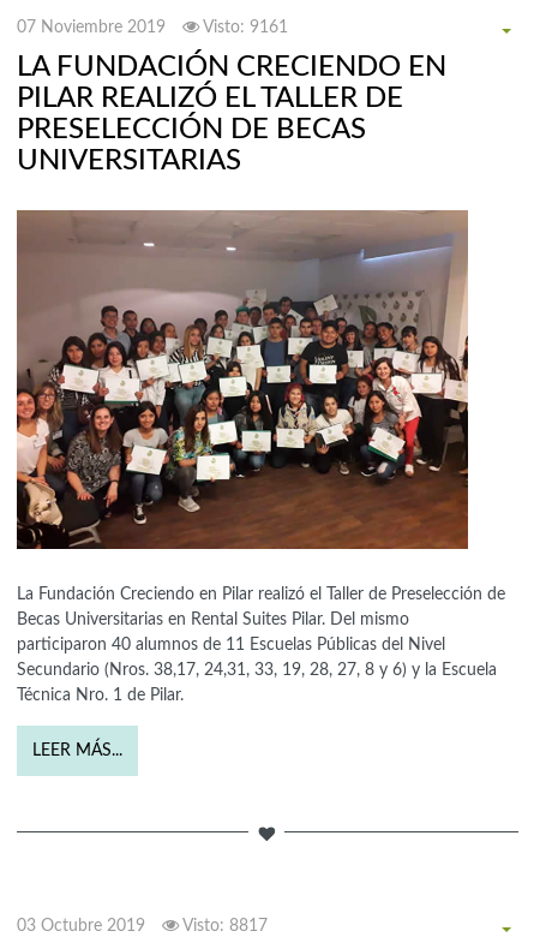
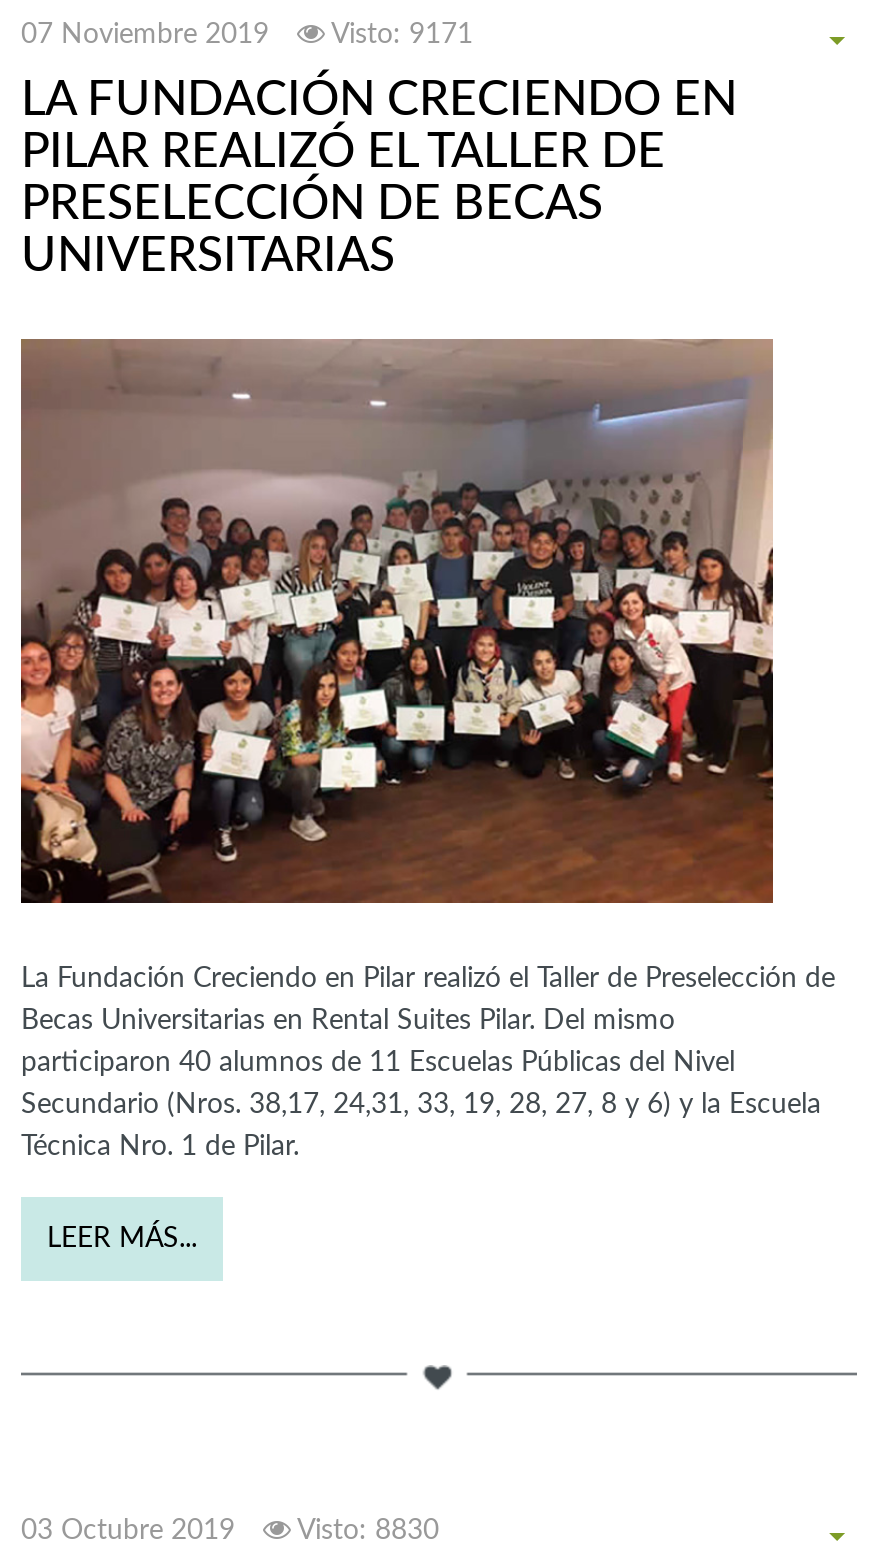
- Visto: 9161
+ Visto: 9171

- Visto: 8817
+ Visto: 8830
